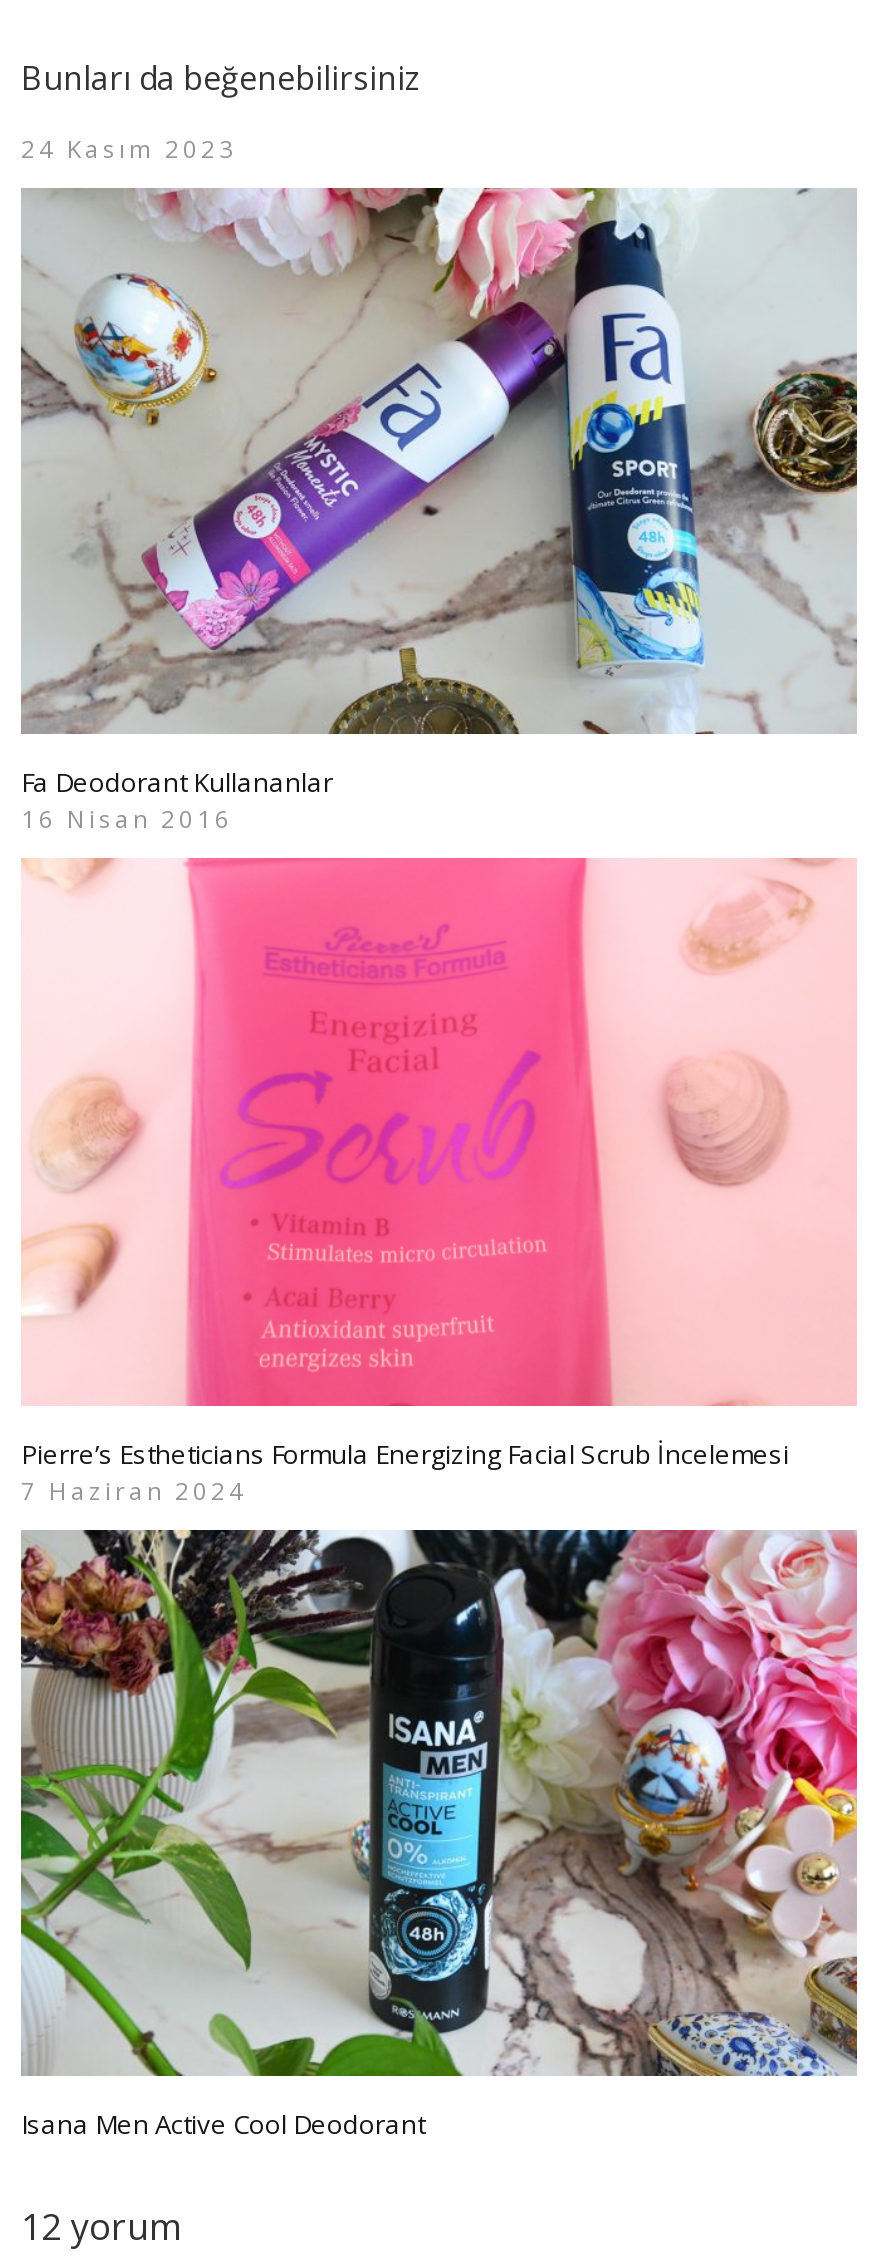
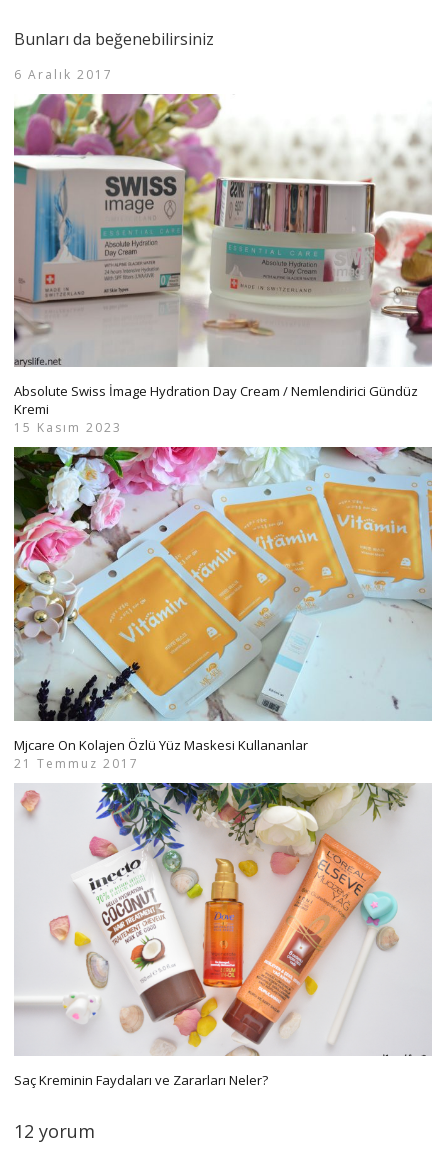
- 24 Kasım 2023
+ 6 Aralık 2017

- [image]
- Fa Deodorant Kullananlar
- 16 Nisan 2016
+ [image]
+ Absolute Swiss İmage Hydration Day Cream / Nemlendirici Gündüz
+ Kremi
+ 15 Kasım 2023

- [image]
- Pierre’s Estheticians Formula Energizing Facial Scrub İncelemesi
- 7 Haziran 2024
+ [image]
+ Mjcare On Kolajen Özlü Yüz Maskesi Kullananlar
+ 21 Temmuz 2017

- [image]
- Isana Men Active Cool Deodorant
+ [image]
+ Saç Kreminin Faydaları ve Zararları Neler?
